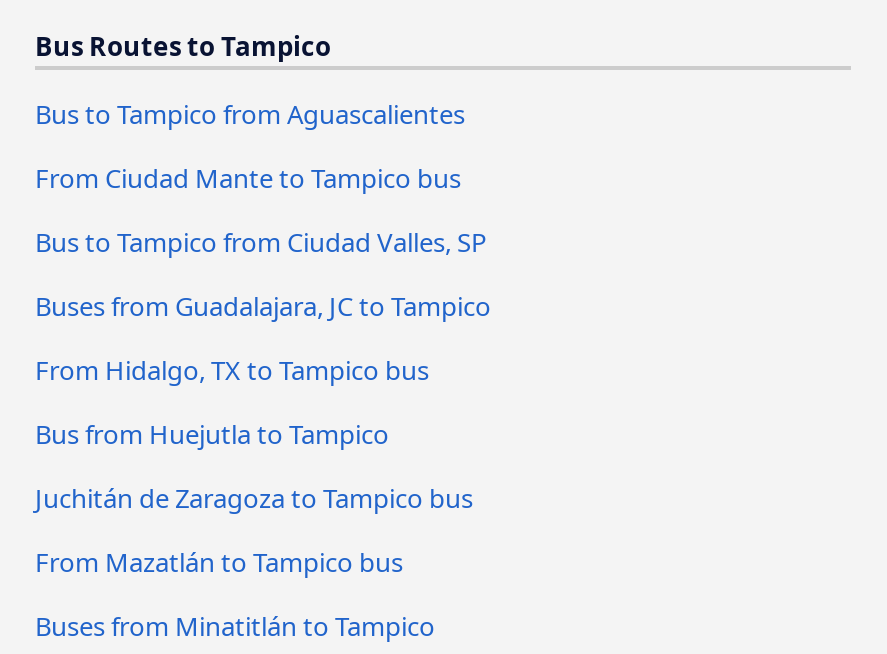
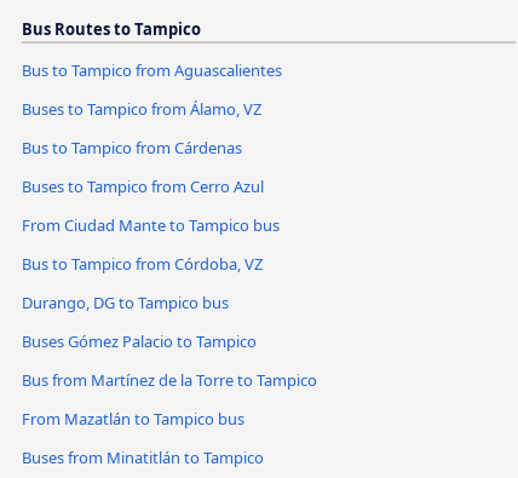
+ Buses to Tampico from Álamo, VZ
+ Bus to Tampico from Cárdenas
+ Buses to Tampico from Cerro Azul

moved down: From Ciudad Mante to Tampico bus

- Bus to Tampico from Ciudad Valles, SP
- Buses from Guadalajara, JC to Tampico
- From Hidalgo, TX to Tampico bus
- Bus from Huejutla to Tampico
- Juchitán de Zaragoza to Tampico bus
+ Bus to Tampico from Córdoba, VZ
+ Durango, DG to Tampico bus
+ Buses Gómez Palacio to Tampico
+ Bus from Martínez de la Torre to Tampico
